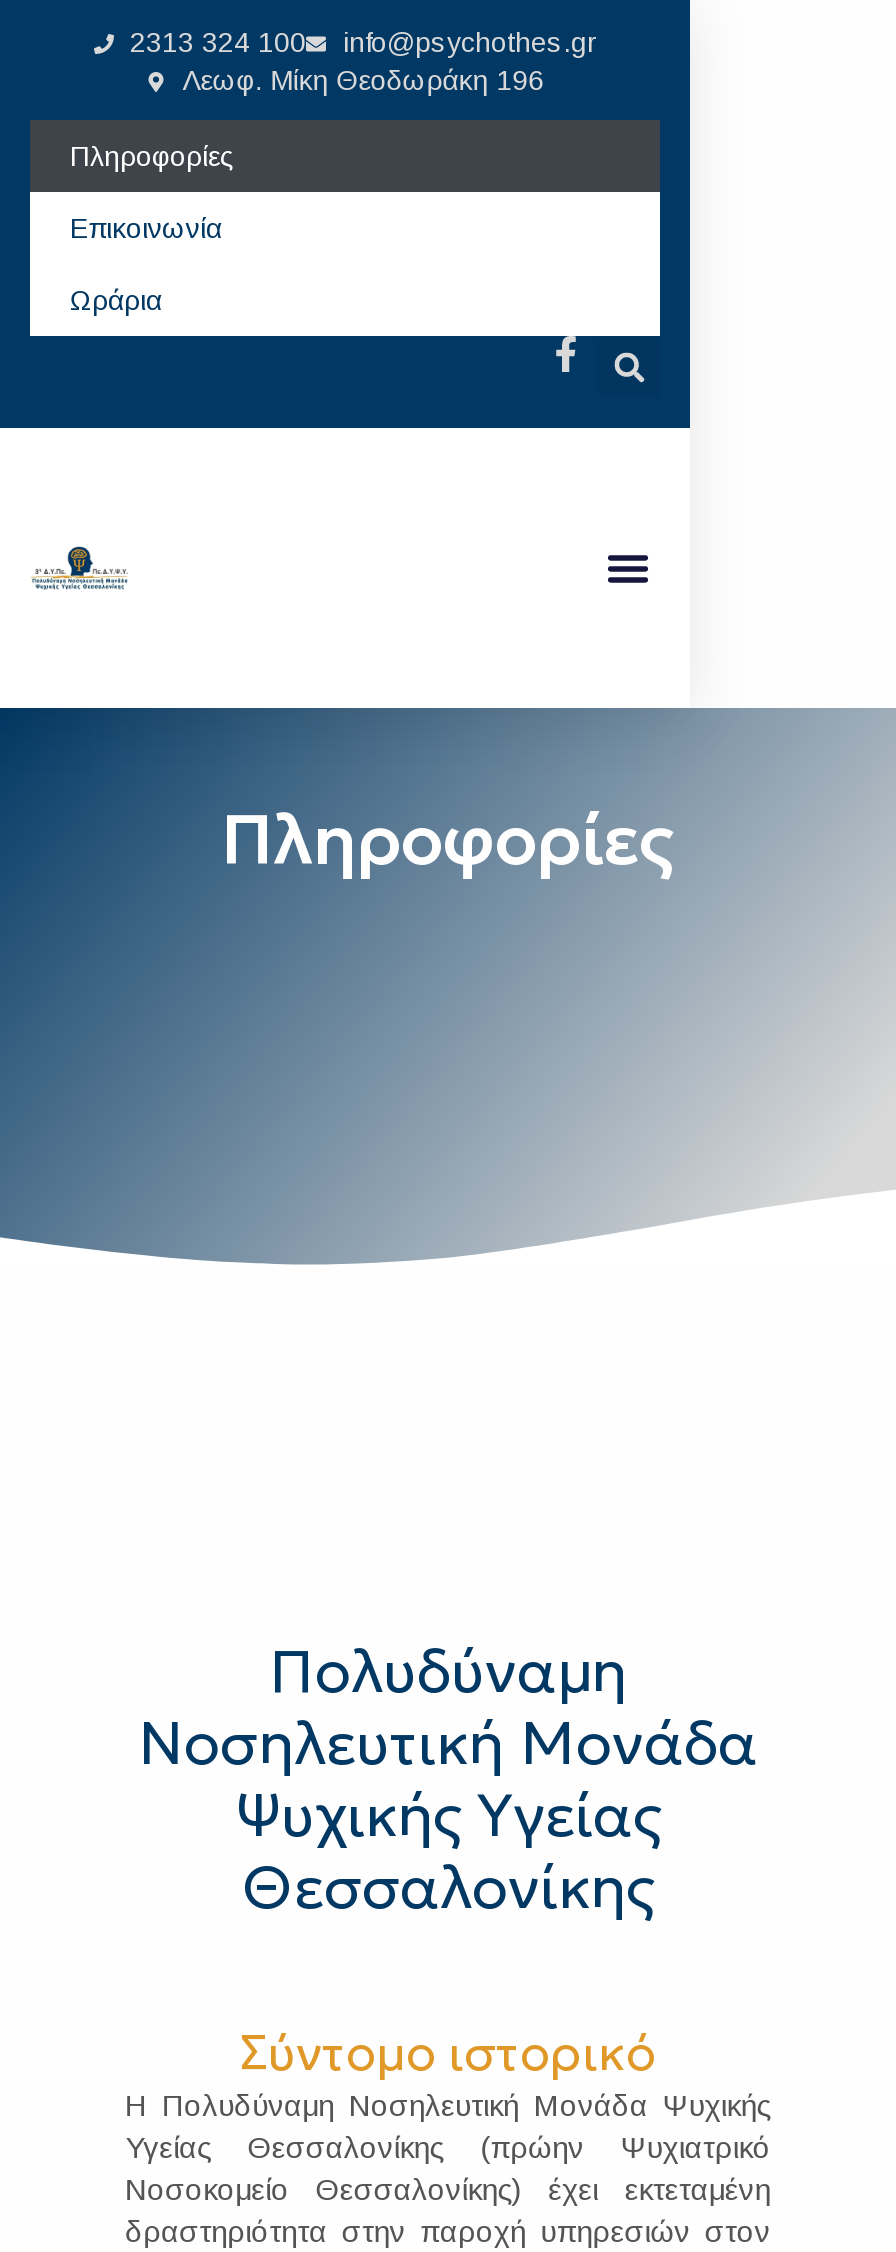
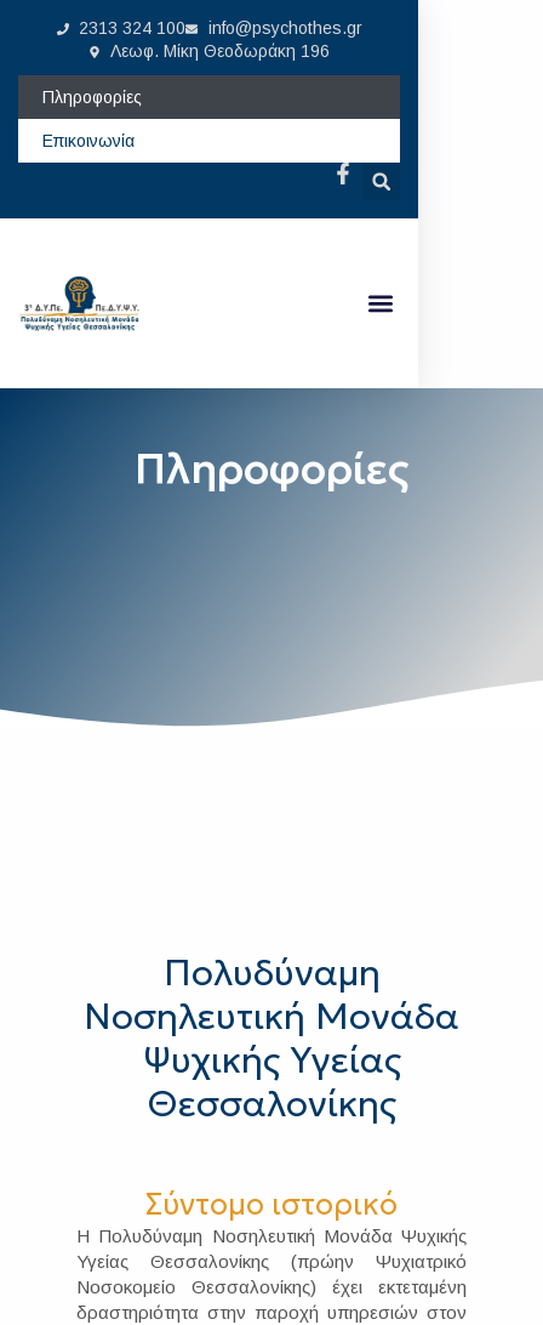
- Ωράρια

- [image]
+ [image]
